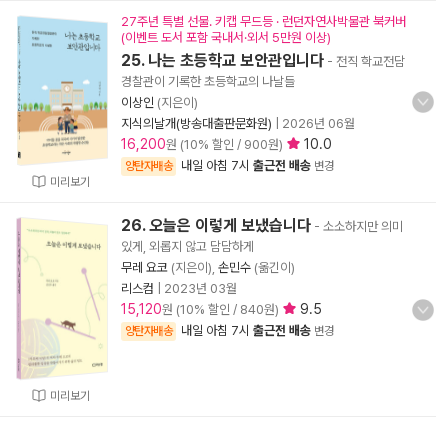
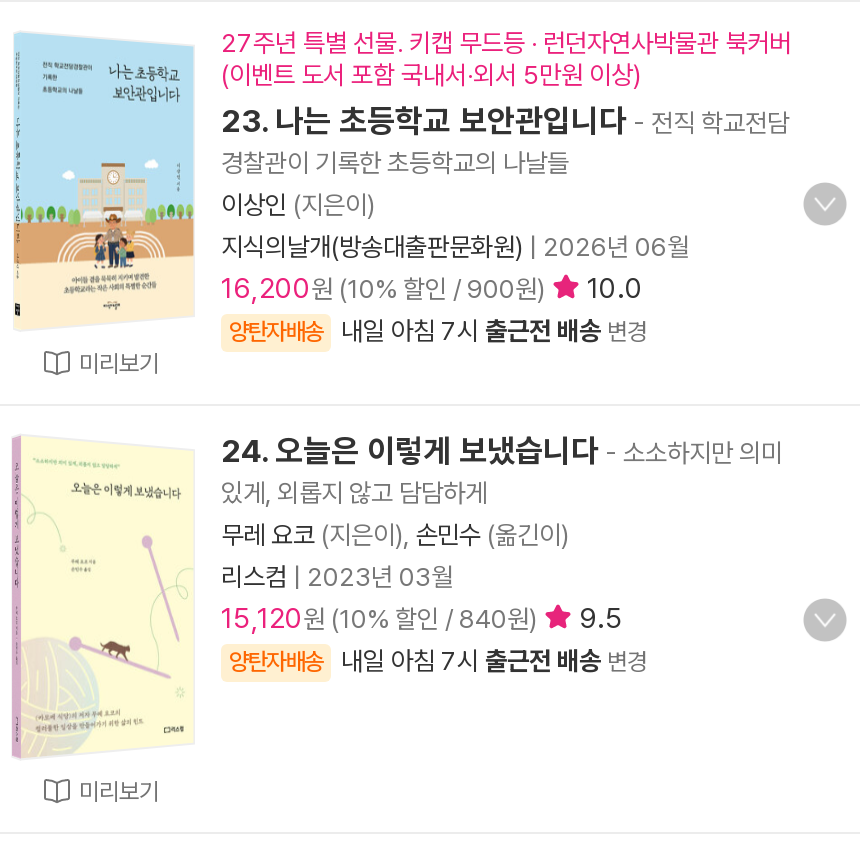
- 25. 나는 초등학교 보안관입니다 - 전직 학교전담
+ 23. 나는 초등학교 보안관입니다 - 전직 학교전담

- 26. 오늘은 이렇게 보냈습니다 - 소소하지만 의미
+ 24. 오늘은 이렇게 보냈습니다 - 소소하지만 의미
